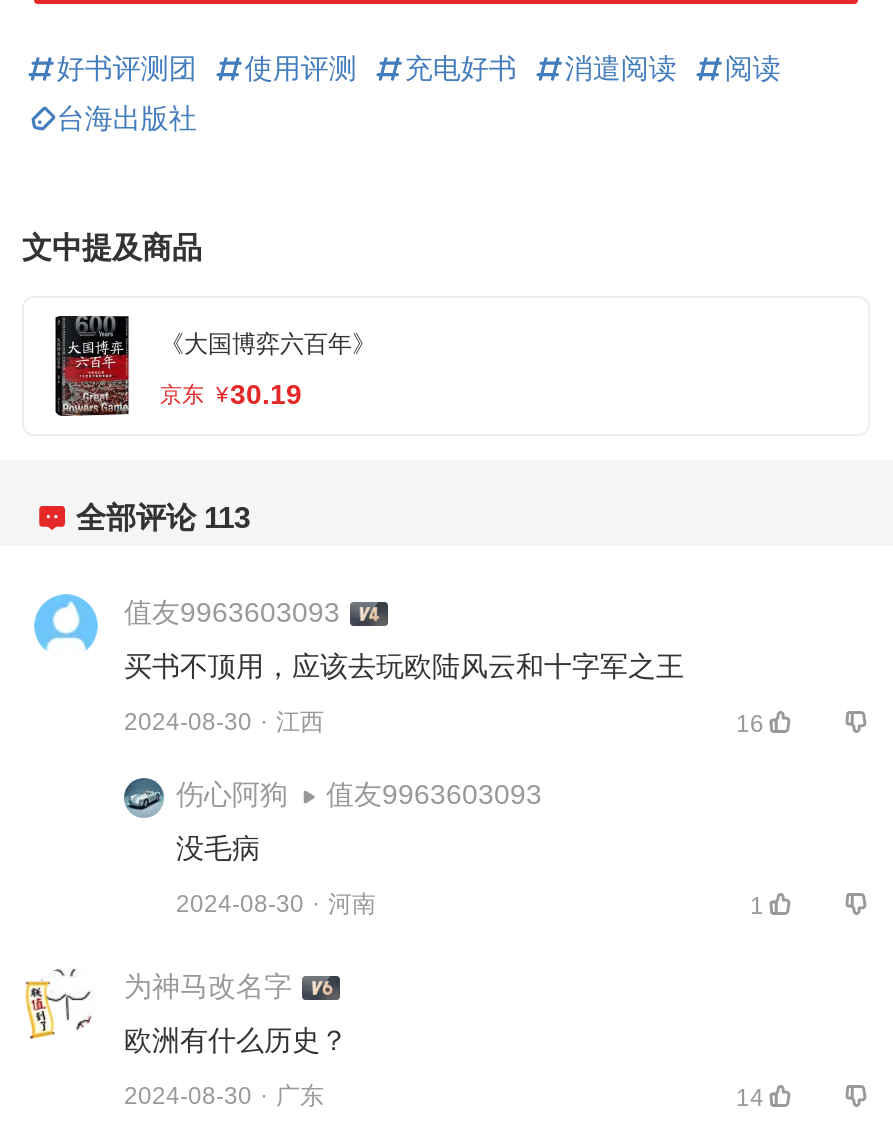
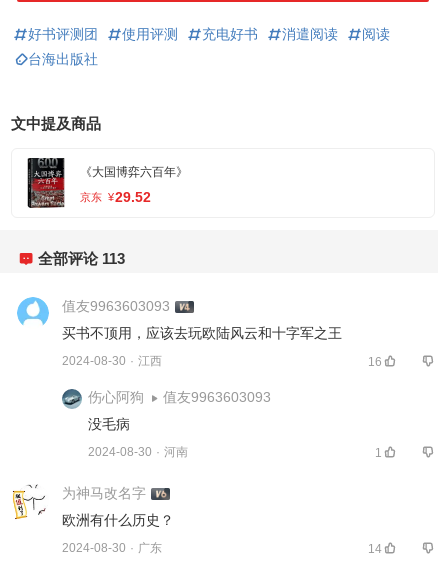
- 京东 ¥30.19
+ 京东 ¥29.52
